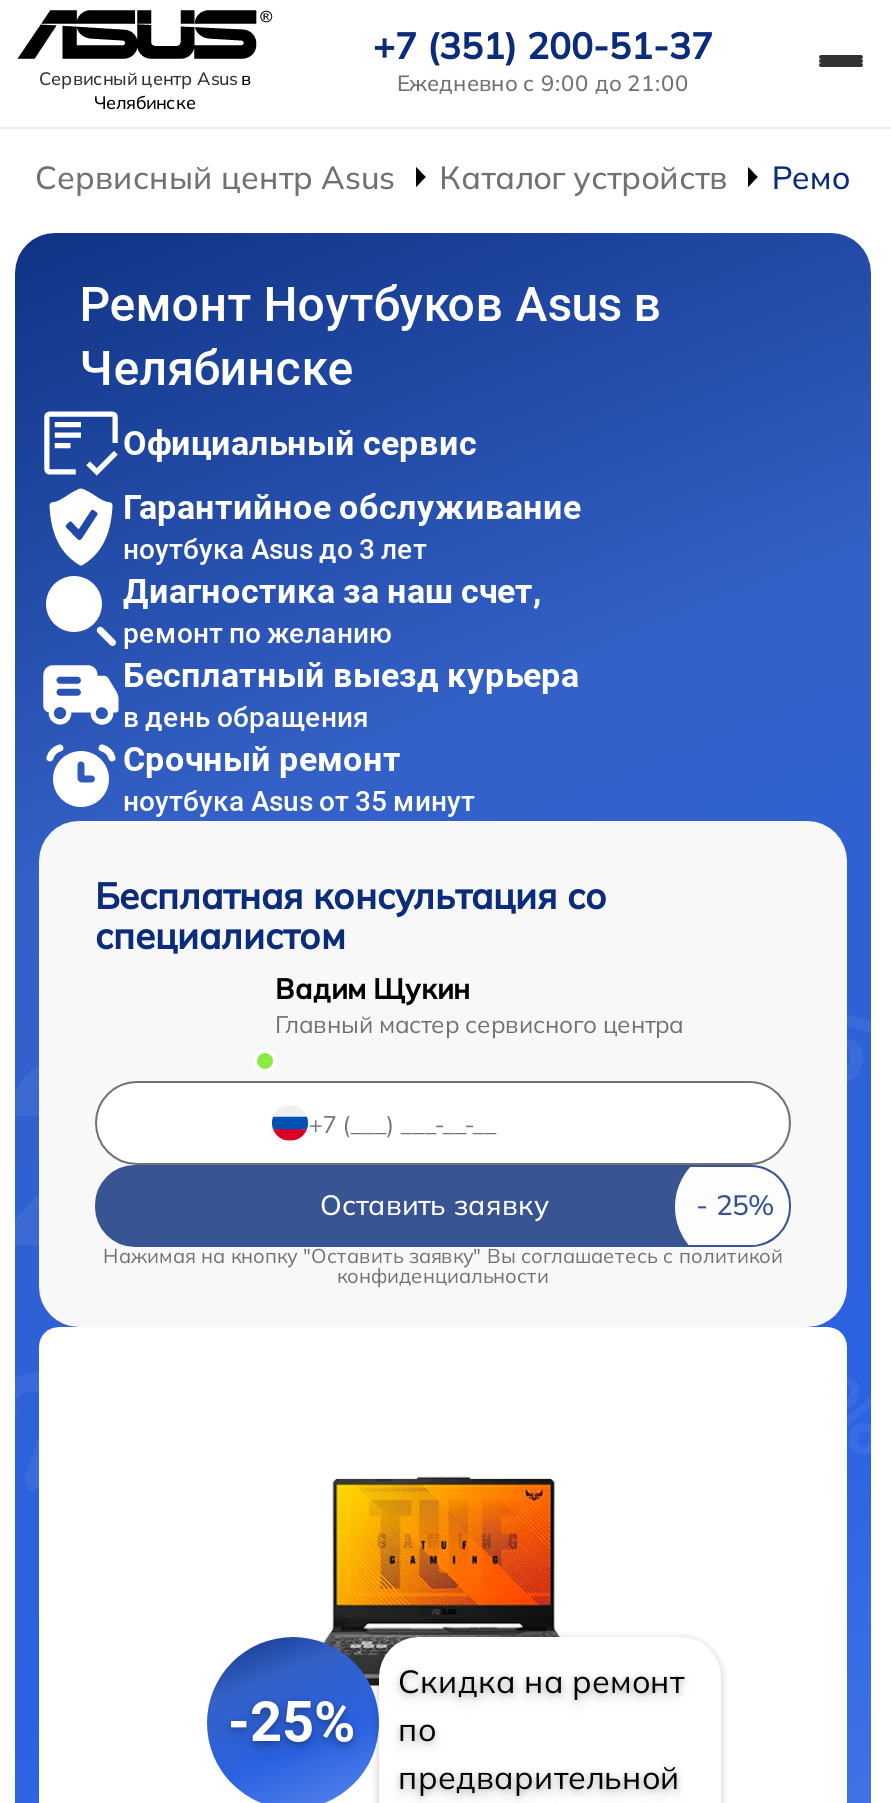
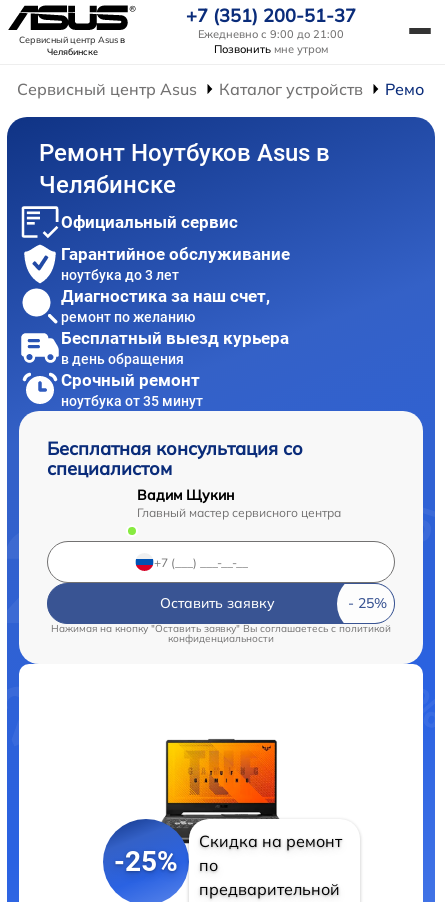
+ Позвонить мне утром

- ноутбука Asus до 3 лет
+ ноутбука до 3 лет

- ноутбука Asus от 35 минут
+ ноутбука от 35 минут
